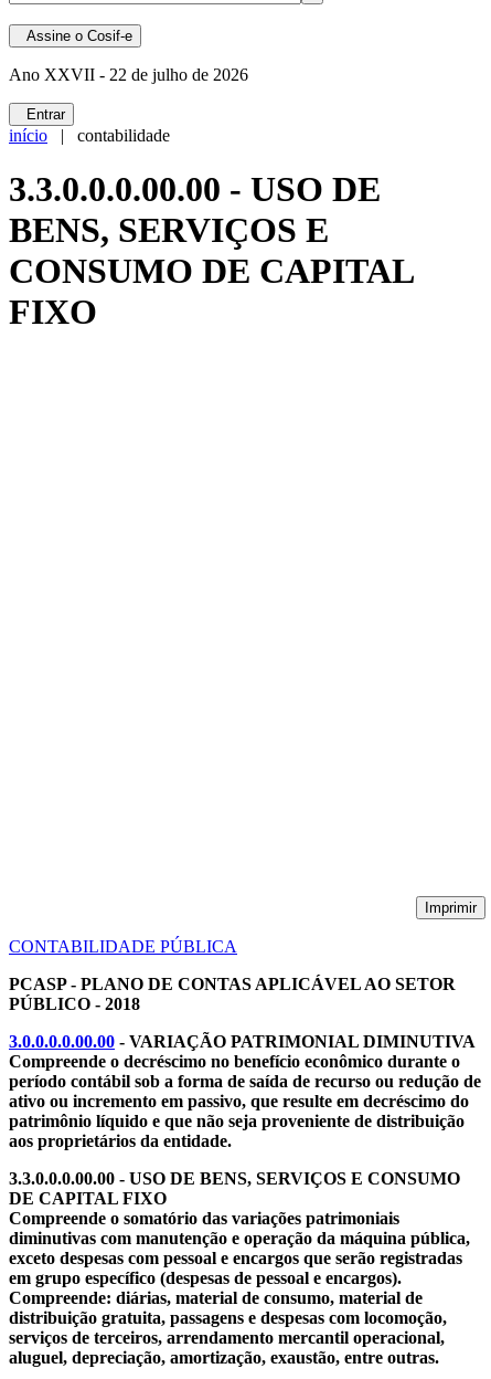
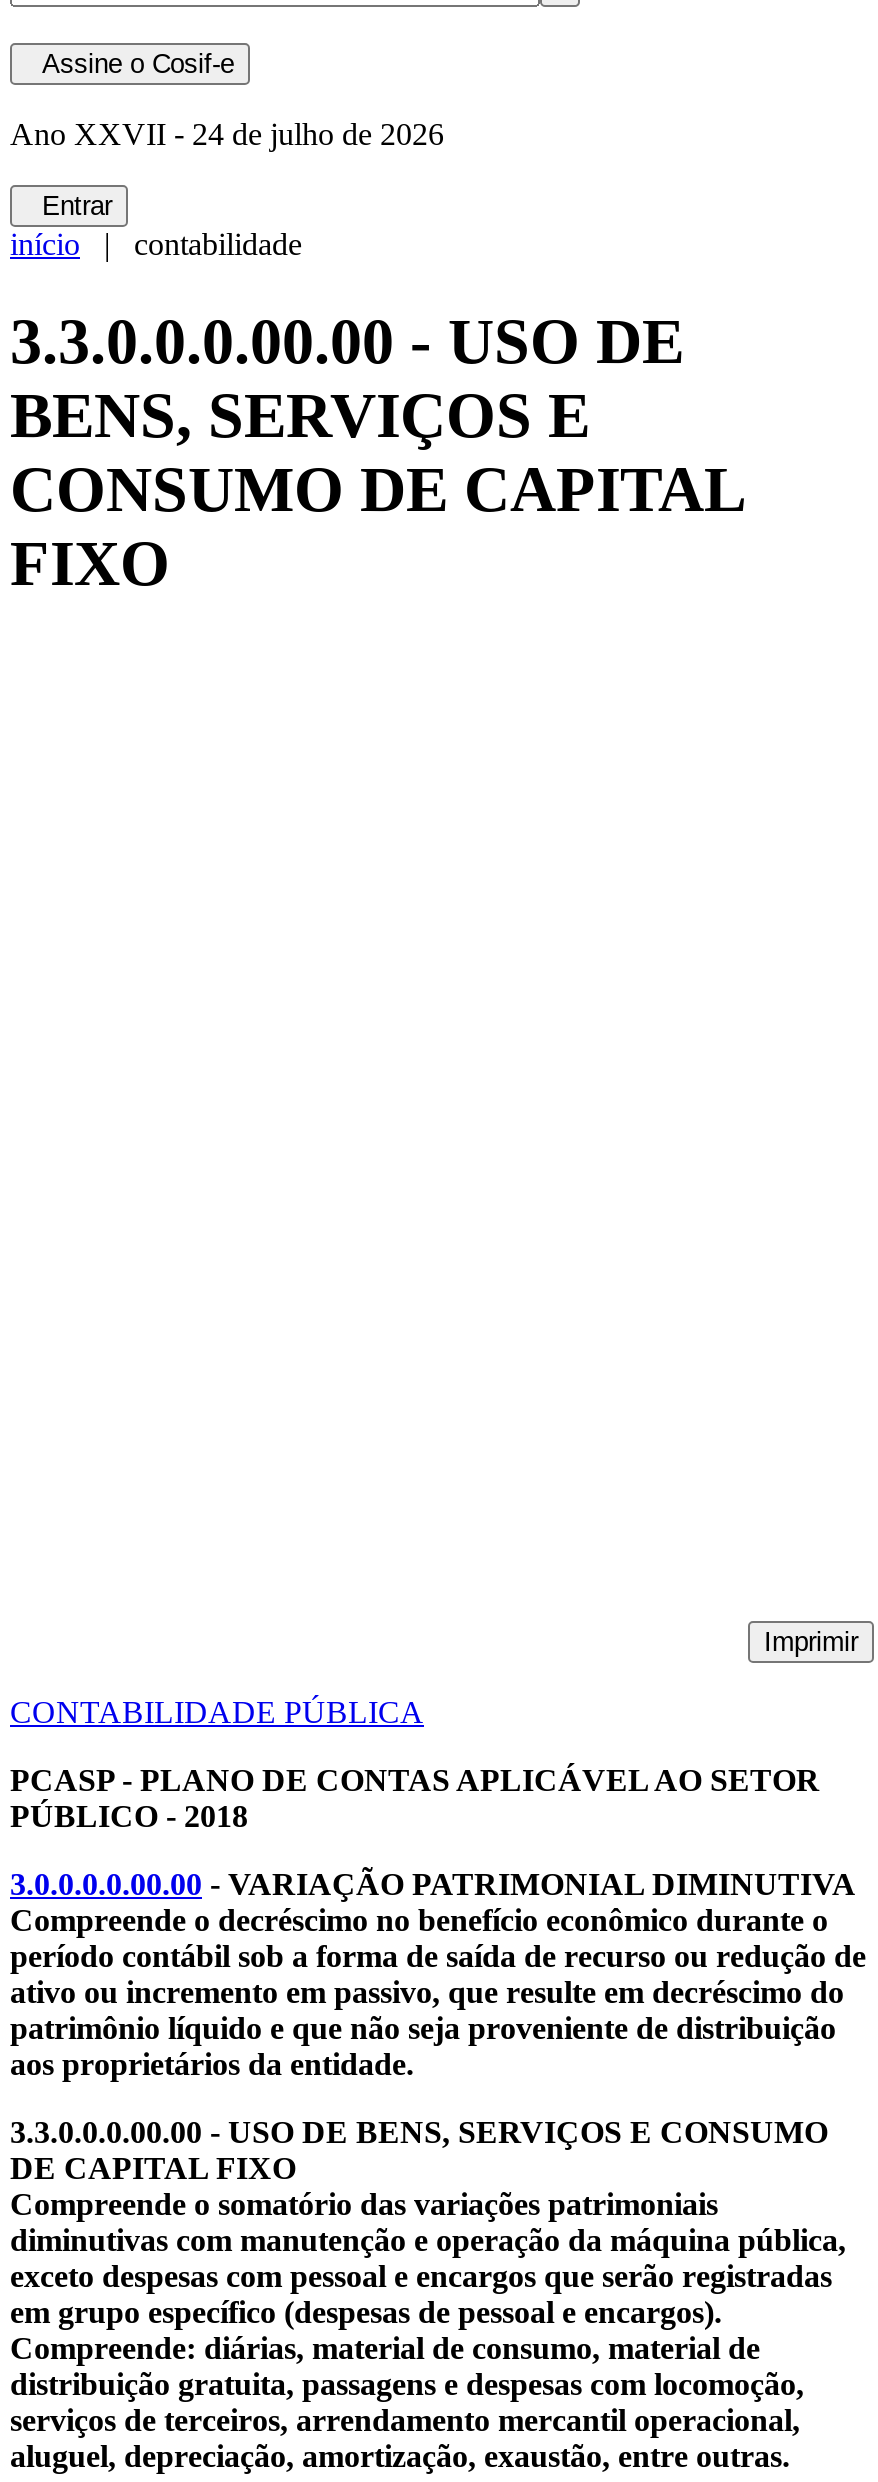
- Ano XXVII - 22 de julho de 2026
+ Ano XXVII - 24 de julho de 2026
